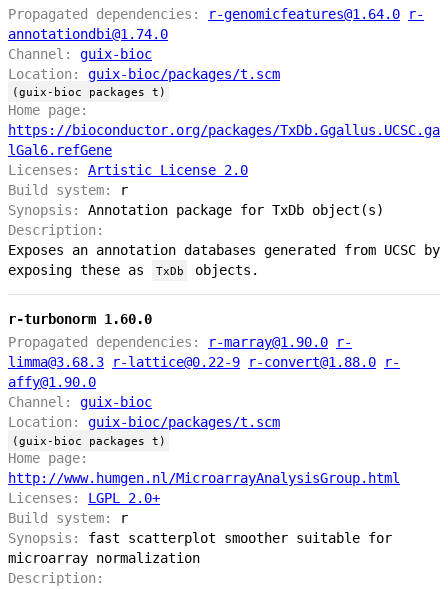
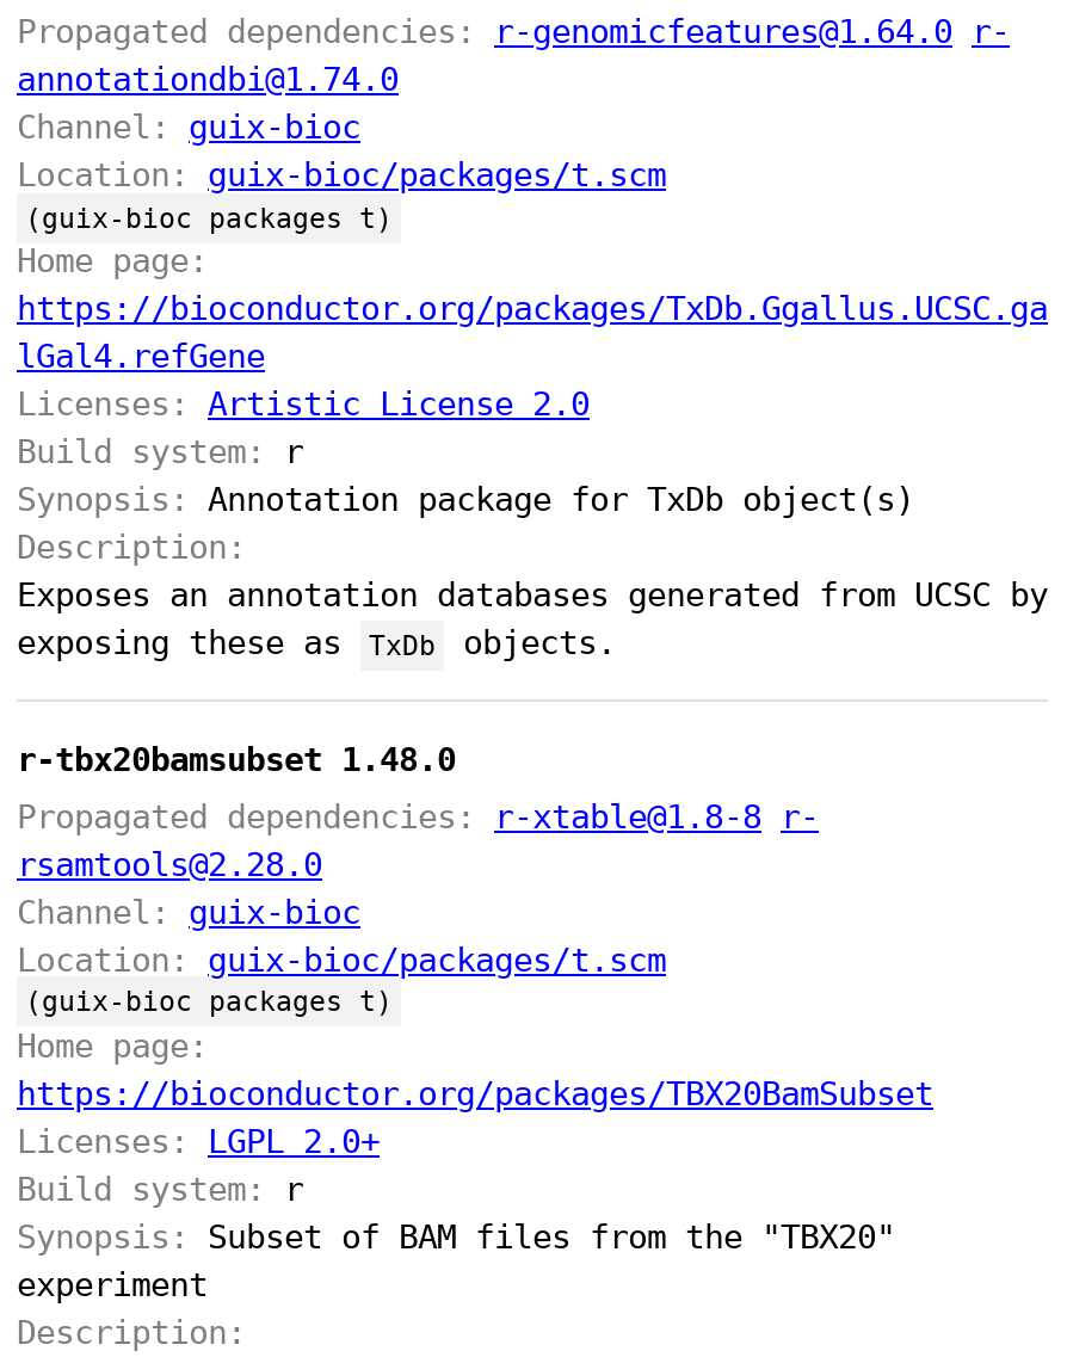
- lGal6.refGene
+ lGal4.refGene

- r-turbonorm 1.60.0
+ r-tbx20bamsubset 1.48.0

- Propagated dependencies: r-marray@1.90.0 r-
- limma@3.68.3 r-lattice@0.22-9 r-convert@1.88.0 r-
- affy@1.90.0
+ Propagated dependencies: r-xtable@1.8-8 r-
+ rsamtools@2.28.0

- http://www.humgen.nl/MicroarrayAnalysisGroup.html
+ https://bioconductor.org/packages/TBX20BamSubset

- Synopsis: fast scatterplot smoother suitable for
- microarray normalization
+ Synopsis: Subset of BAM files from the "TBX20"
+ experiment
